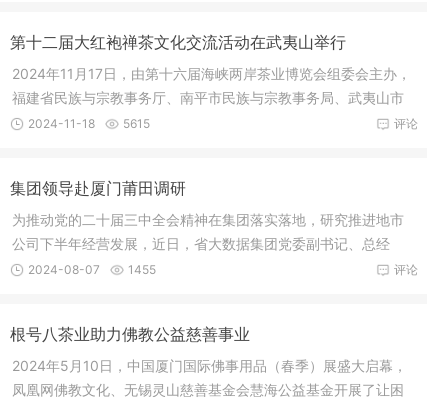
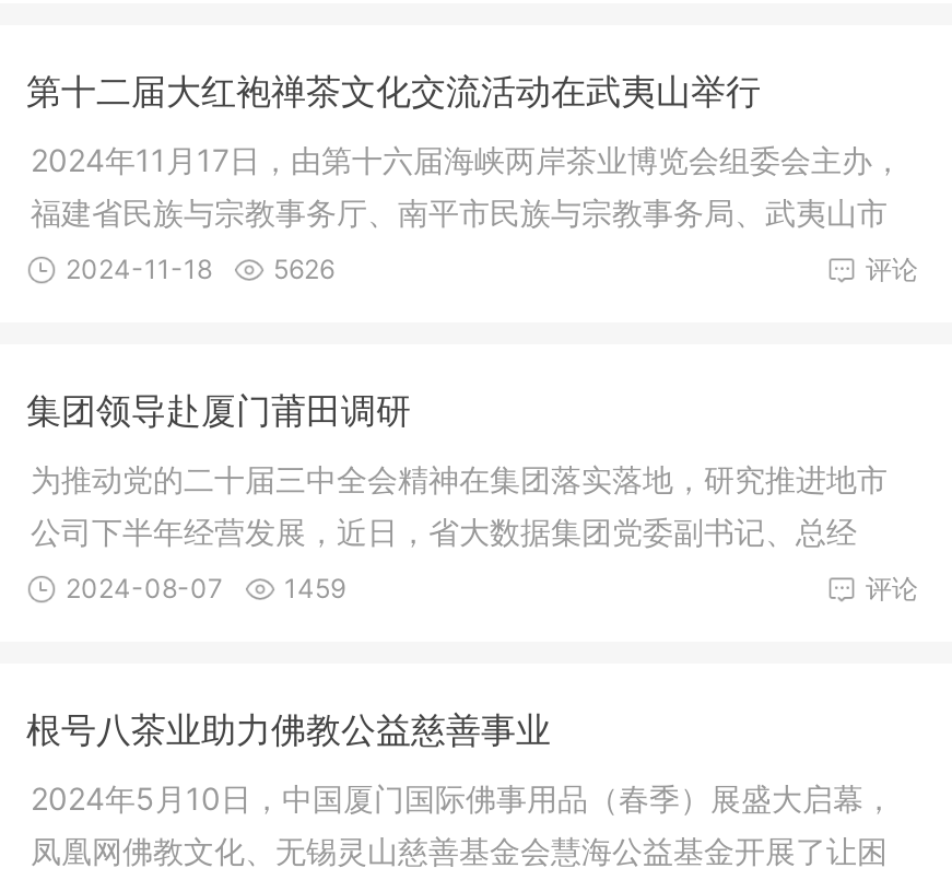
- 5615
+ 5626

- 1455
+ 1459
